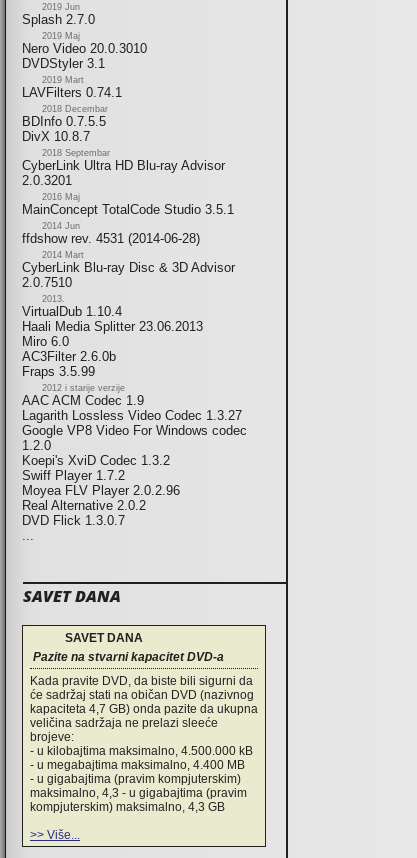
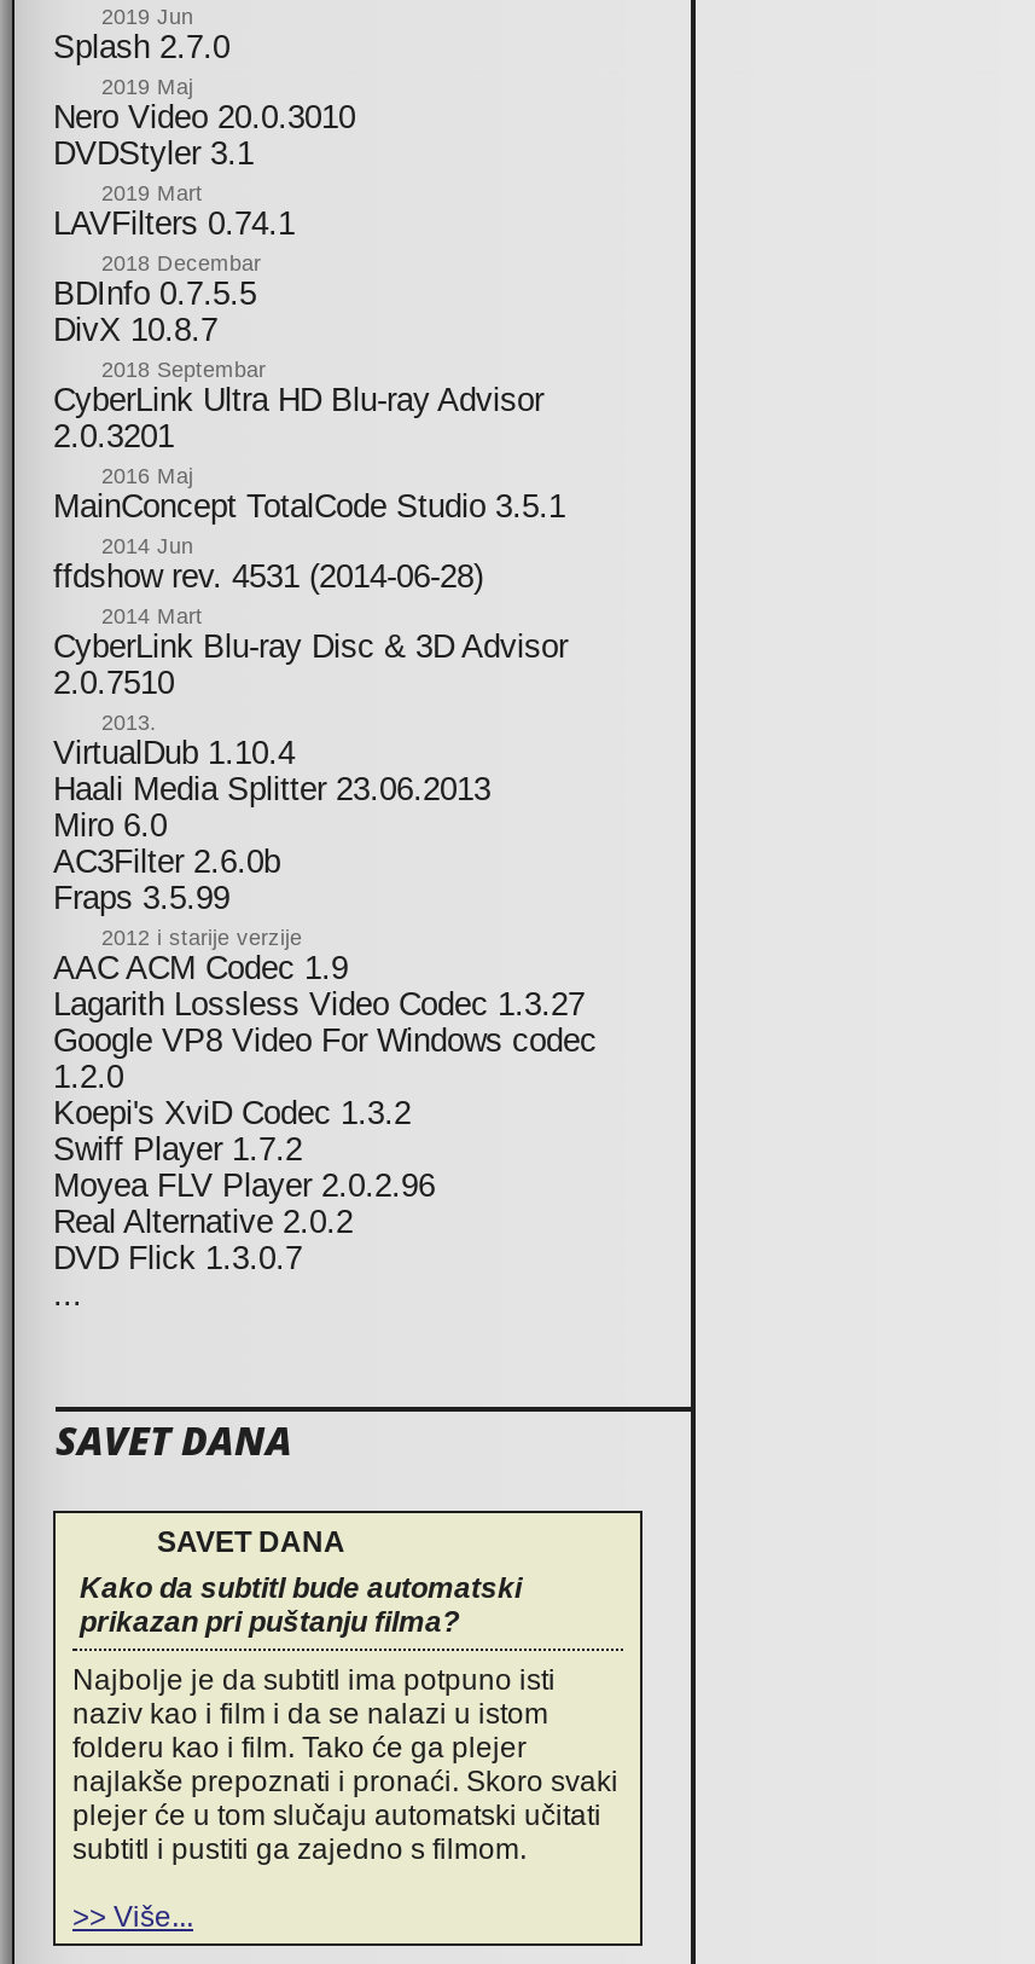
- Pazite na stvarni kapacitet DVD-a
+ Kako da subtitl bude automatski
+ prikazan pri puštanju filma?

- Kada pravite DVD, da biste bili sigurni da
- će sadržaj stati na običan DVD (nazivnog
- kapaciteta 4,7 GB) onda pazite da ukupna
- veličina sadržaja ne prelazi sleeće
- brojeve:
- - u kilobajtima maksimalno, 4.500.000 kB
- - u megabajtima maksimalno, 4.400 MB
- - u gigabajtima (pravim kompjuterskim)
- maksimalno, 4,3 - u gigabajtima (pravim
- kompjuterskim) maksimalno, 4,3 GB
+ Najbolje je da subtitl ima potpuno isti
+ naziv kao i film i da se nalazi u istom
+ folderu kao i film. Tako će ga plejer
+ najlakše prepoznati i pronaći. Skoro svaki
+ plejer će u tom slučaju automatski učitati
+ subtitl i pustiti ga zajedno s filmom.
